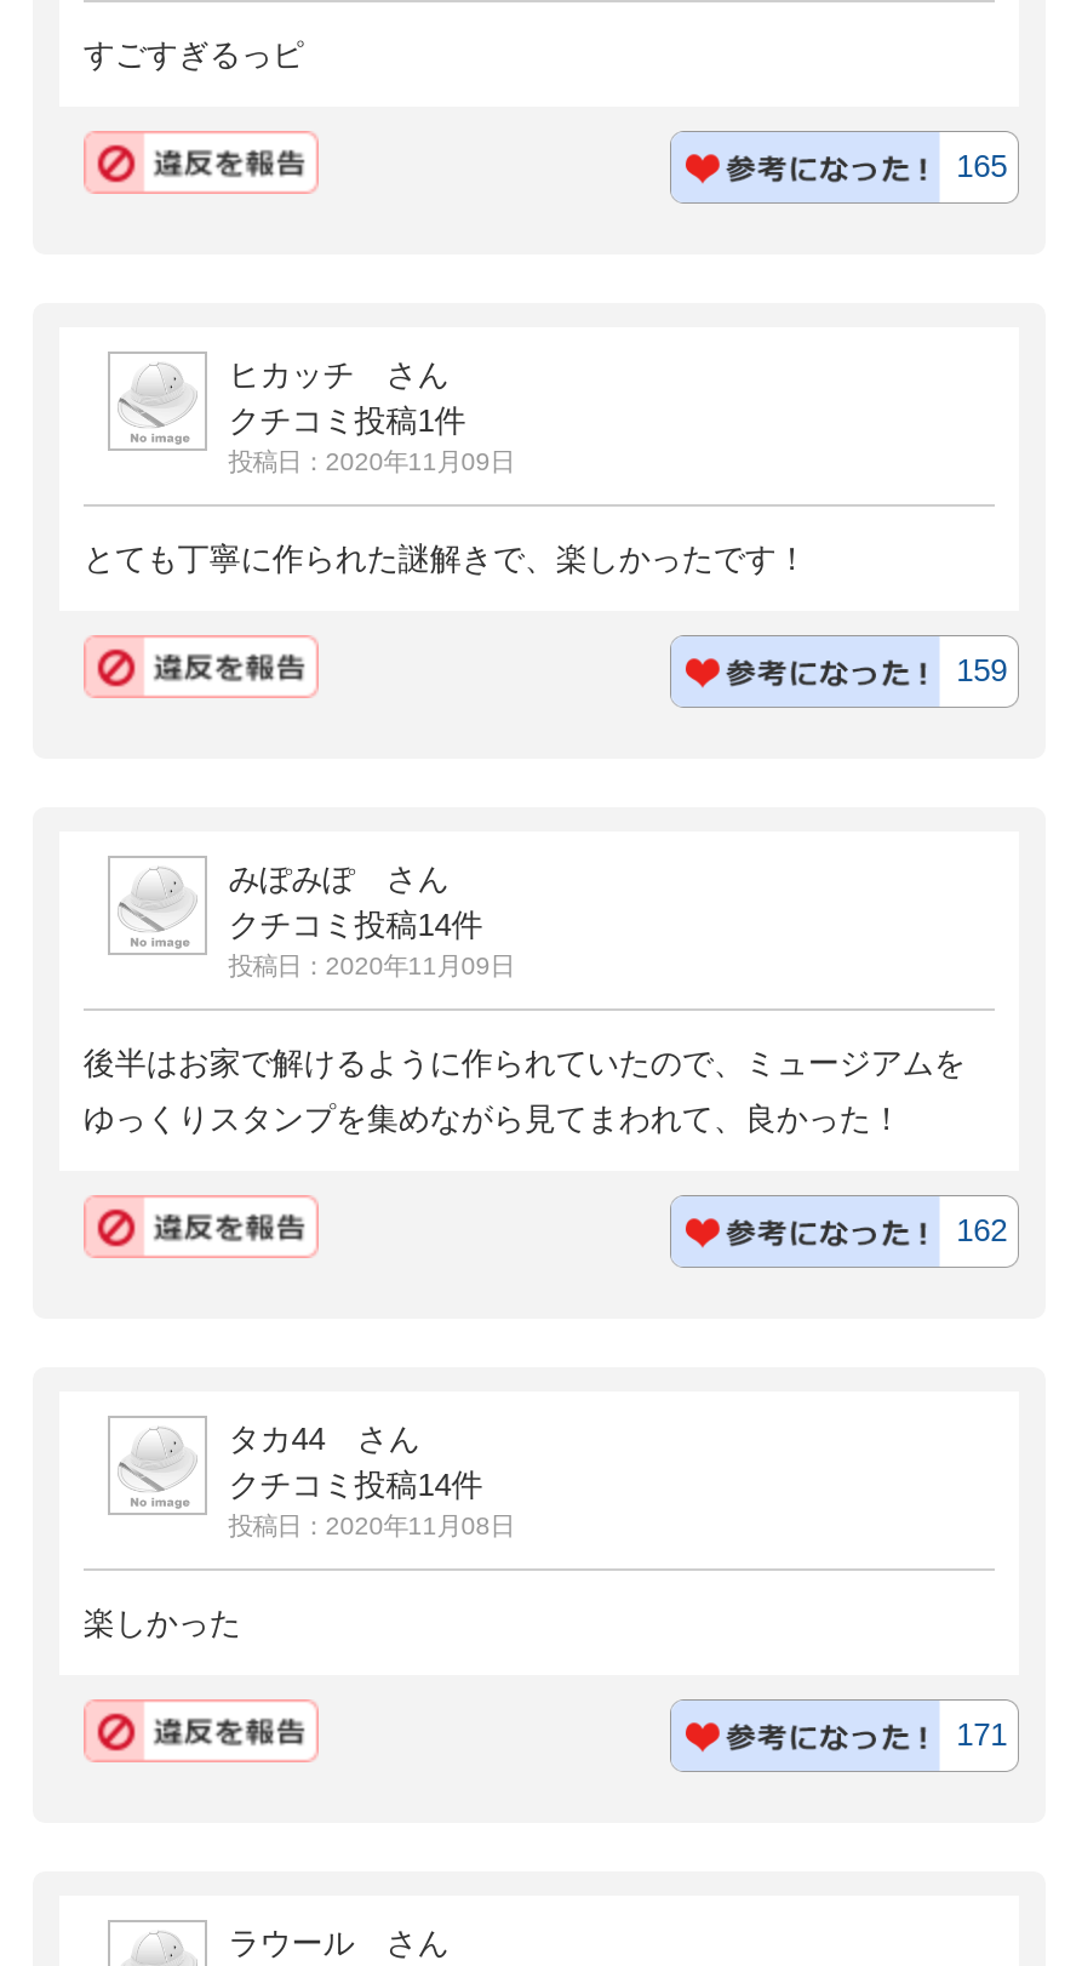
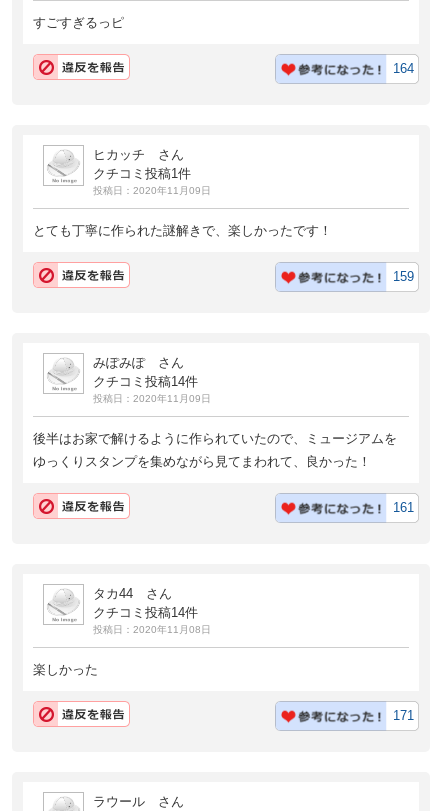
- 165
+ 164

- 162
+ 161
